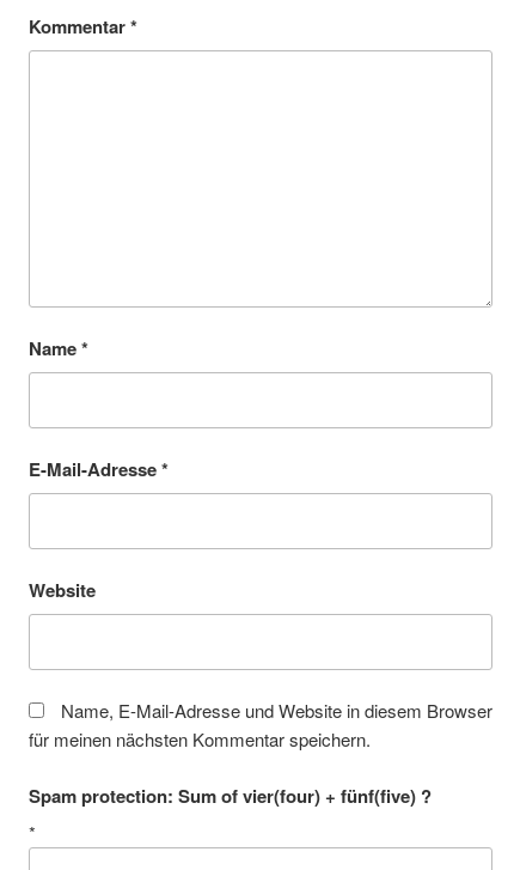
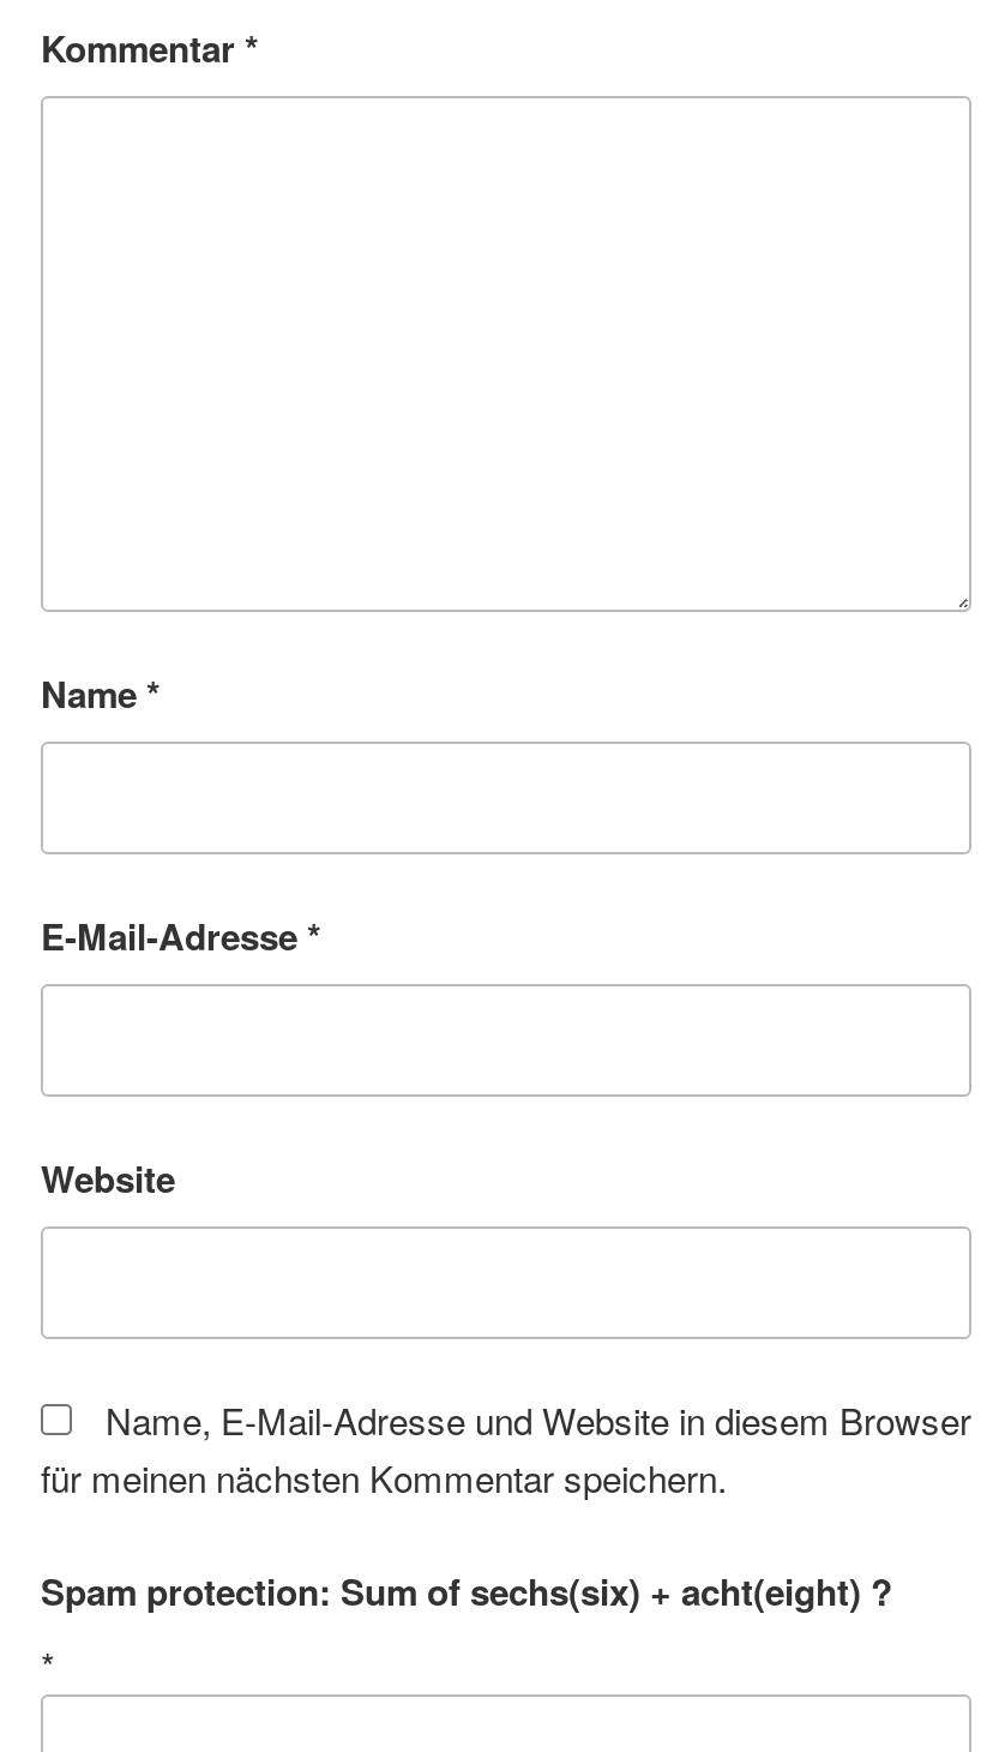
- Spam protection: Sum of vier(four) + fünf(five) ?
+ Spam protection: Sum of sechs(six) + acht(eight) ?
